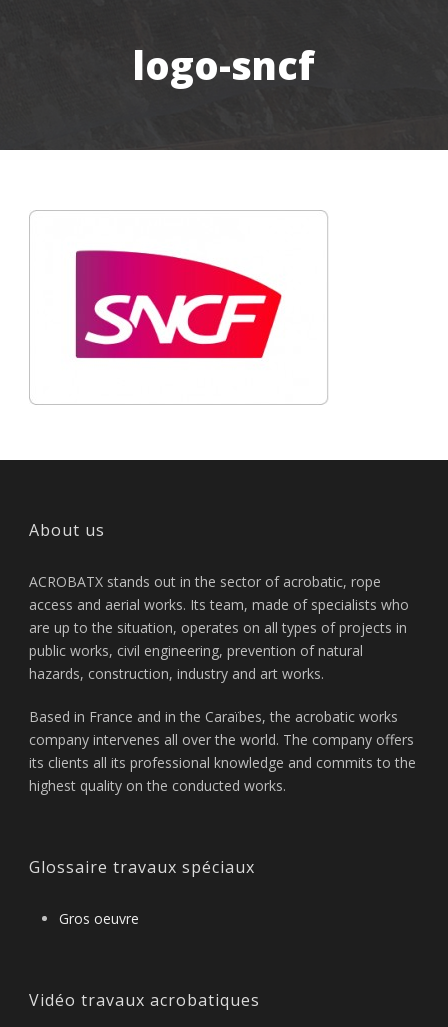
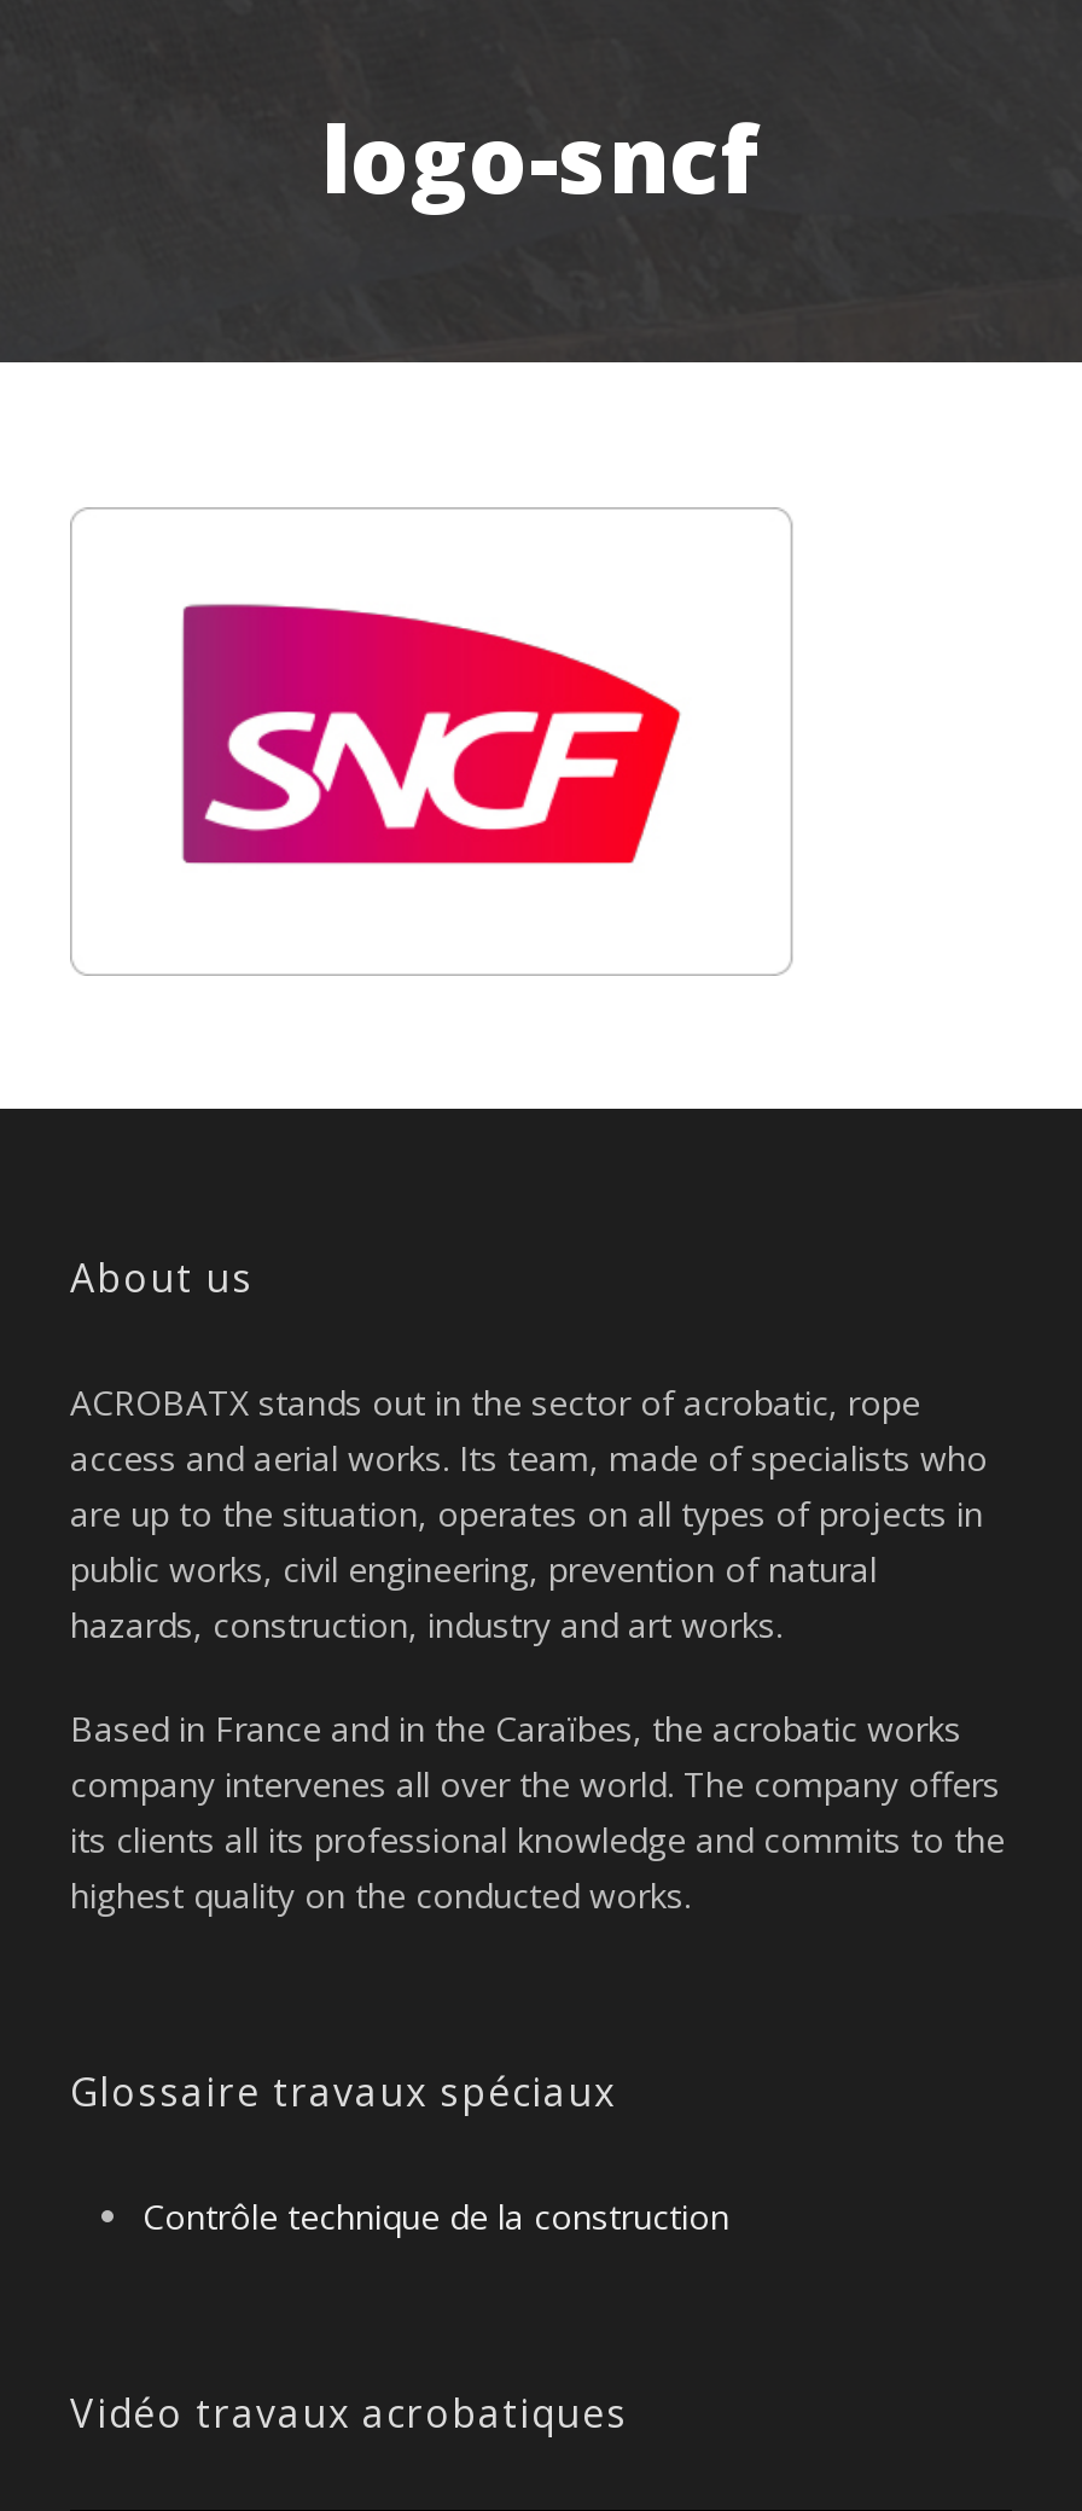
- Gros oeuvre
+ Contrôle technique de la construction
